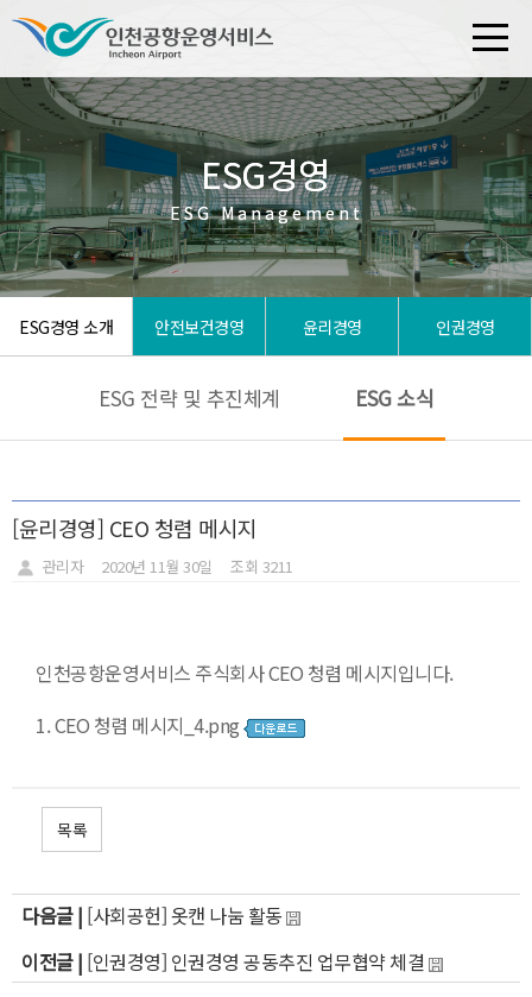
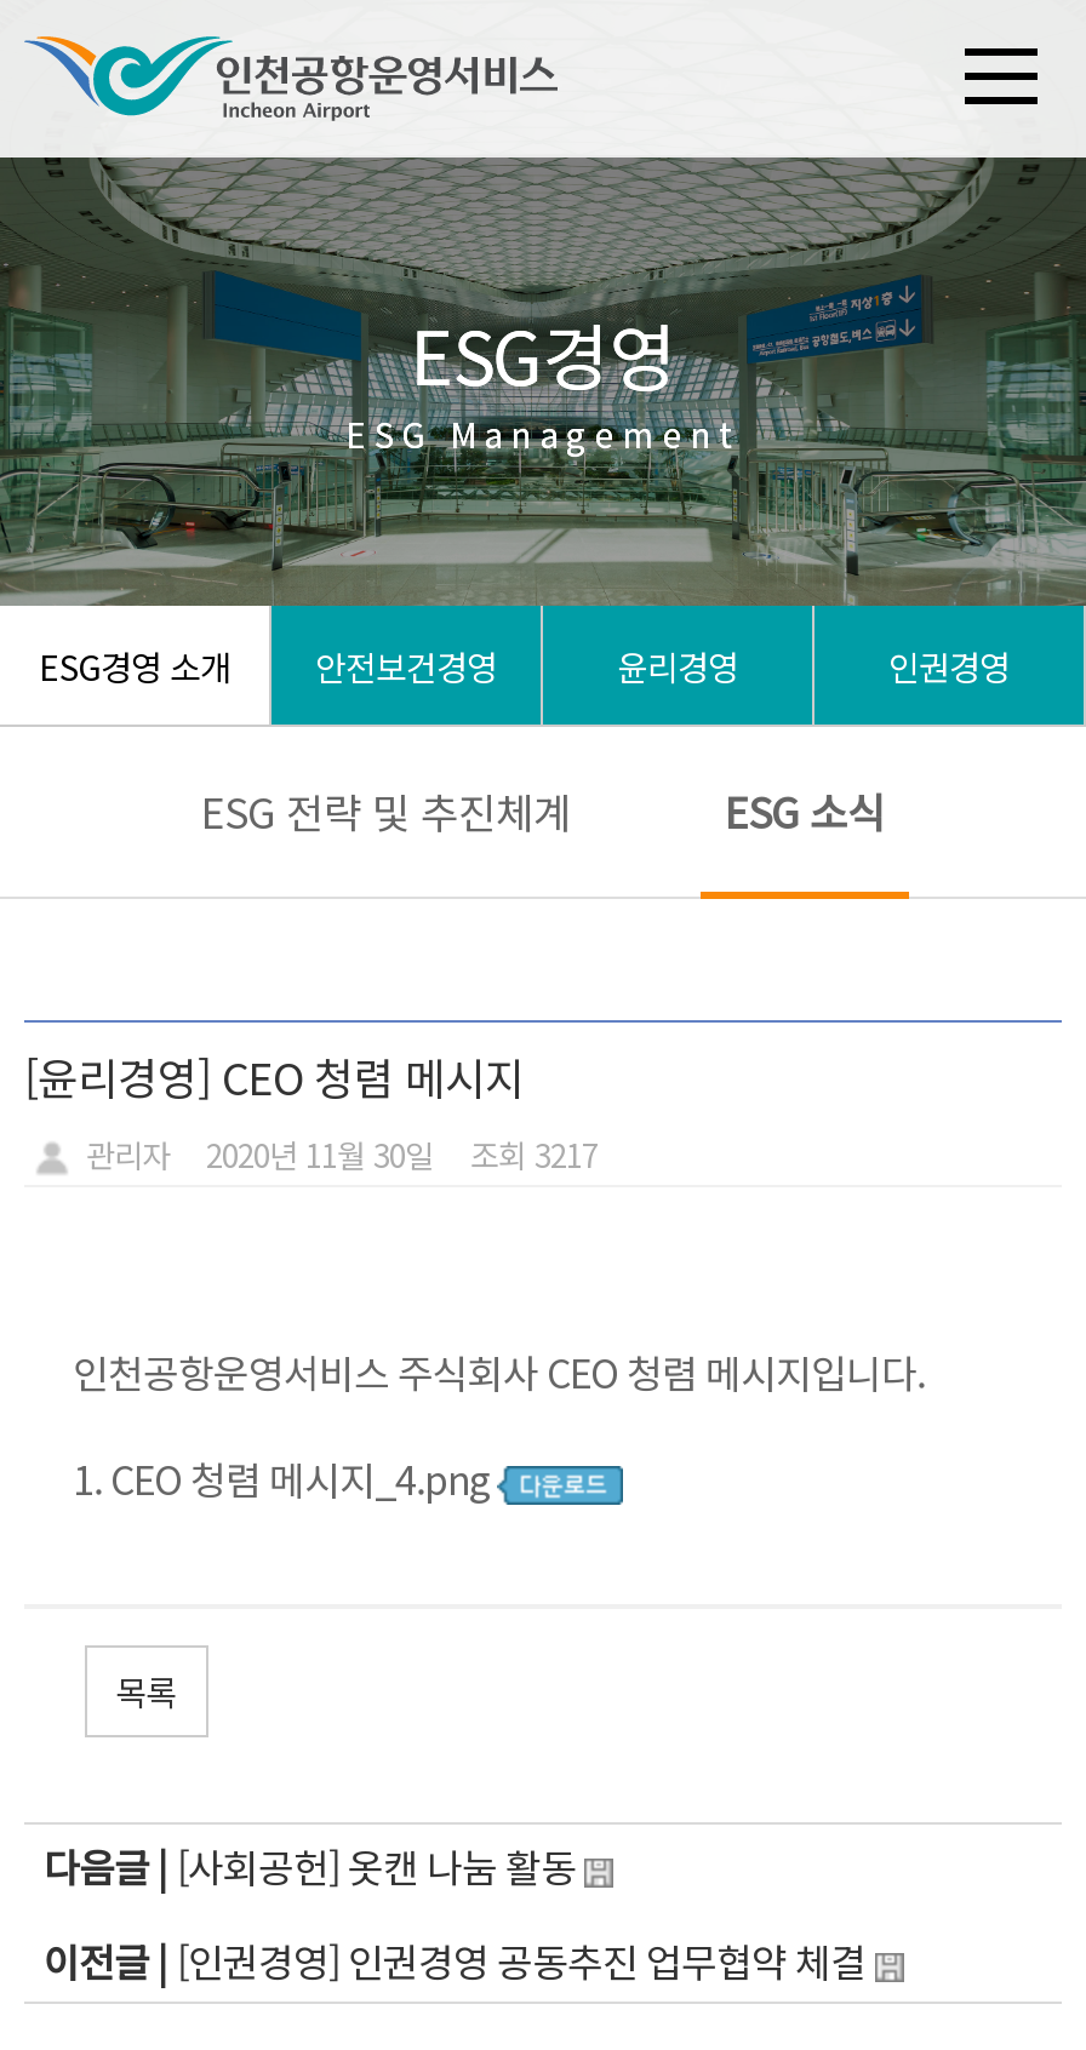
- 관리자 2020년 11월 30일 조회 3211
+ 관리자 2020년 11월 30일 조회 3217
